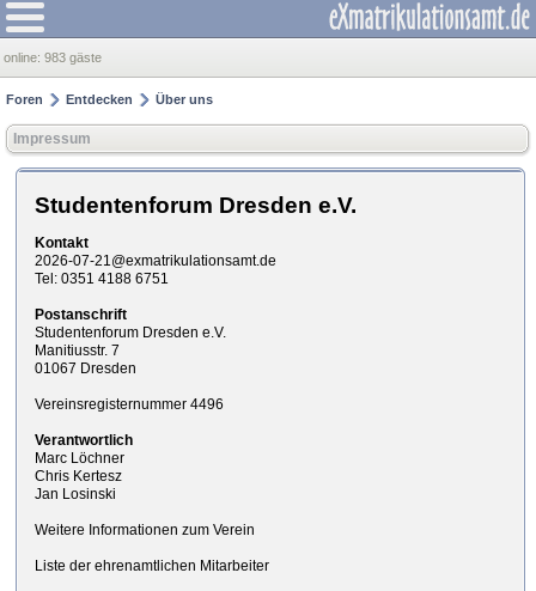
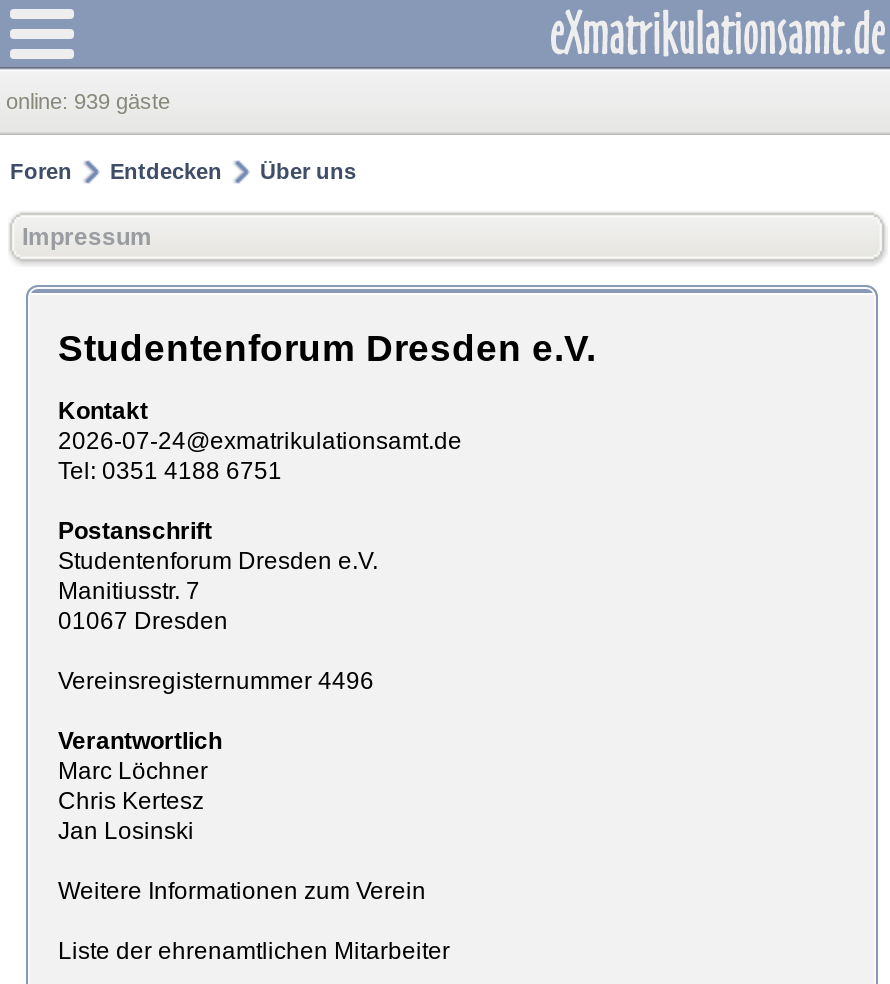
- online: 983 gäste
+ online: 939 gäste

- 2026-07-21@exmatrikulationsamt.de
+ 2026-07-24@exmatrikulationsamt.de
